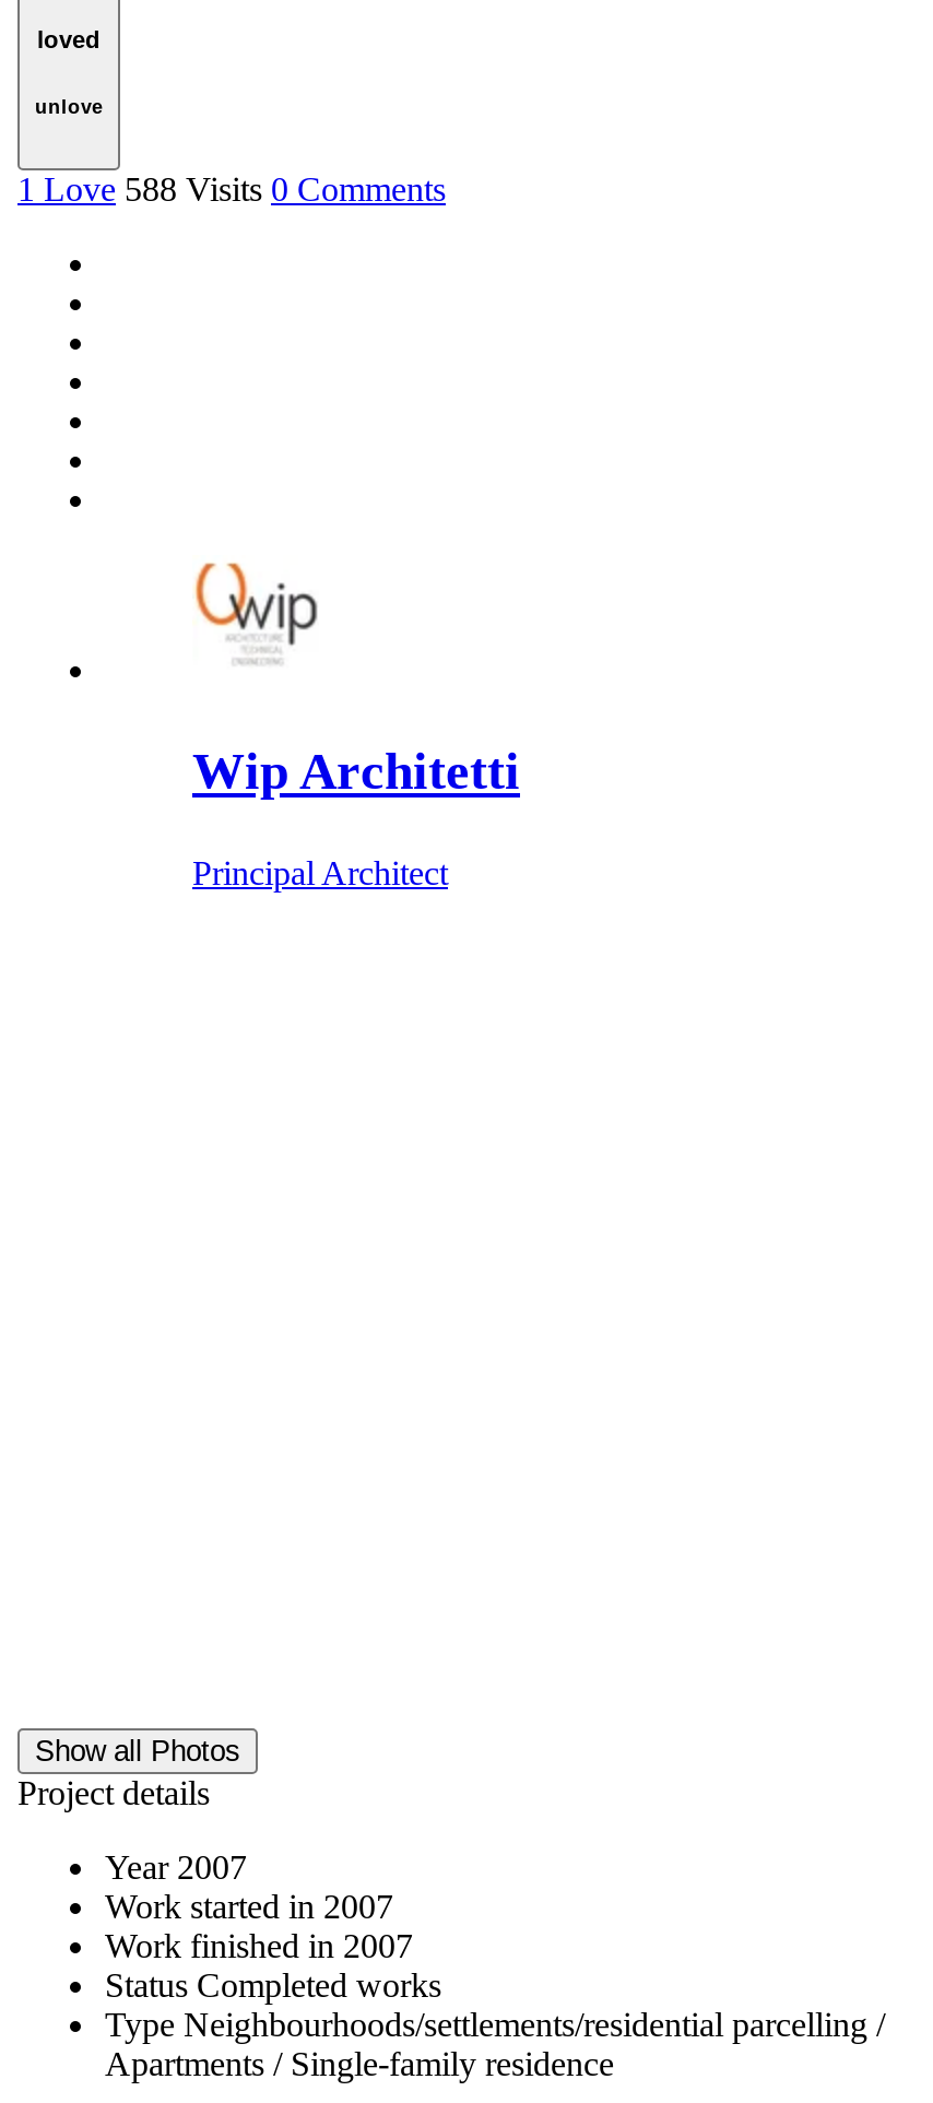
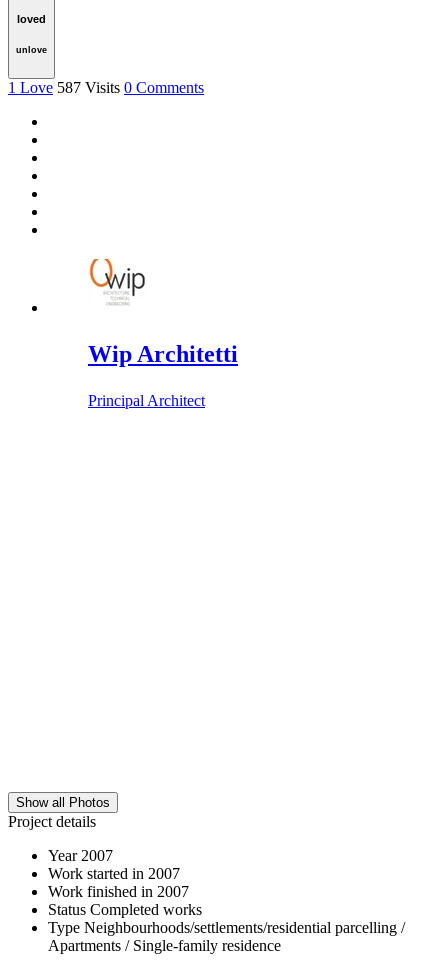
- 1 Love 588 Visits 0 Comments
+ 1 Love 587 Visits 0 Comments
